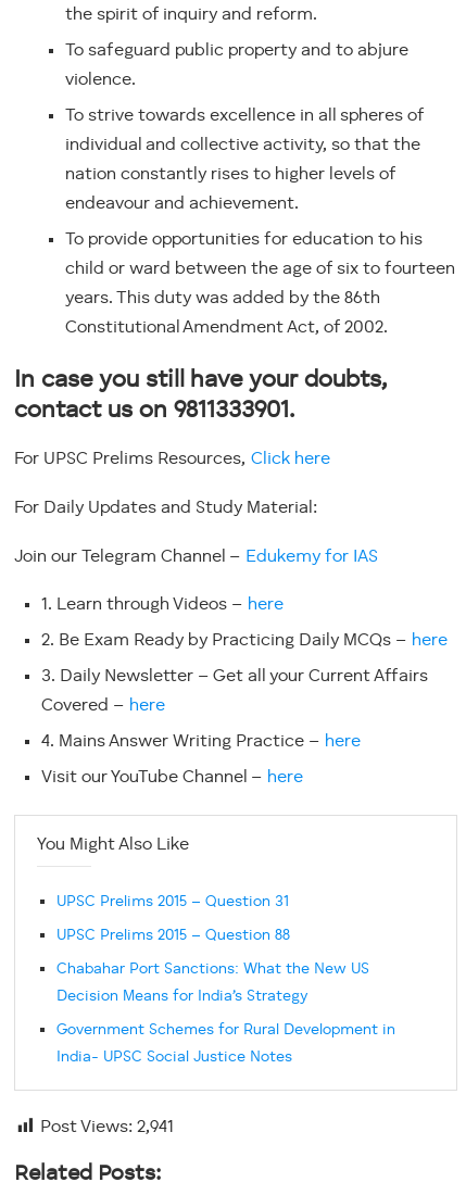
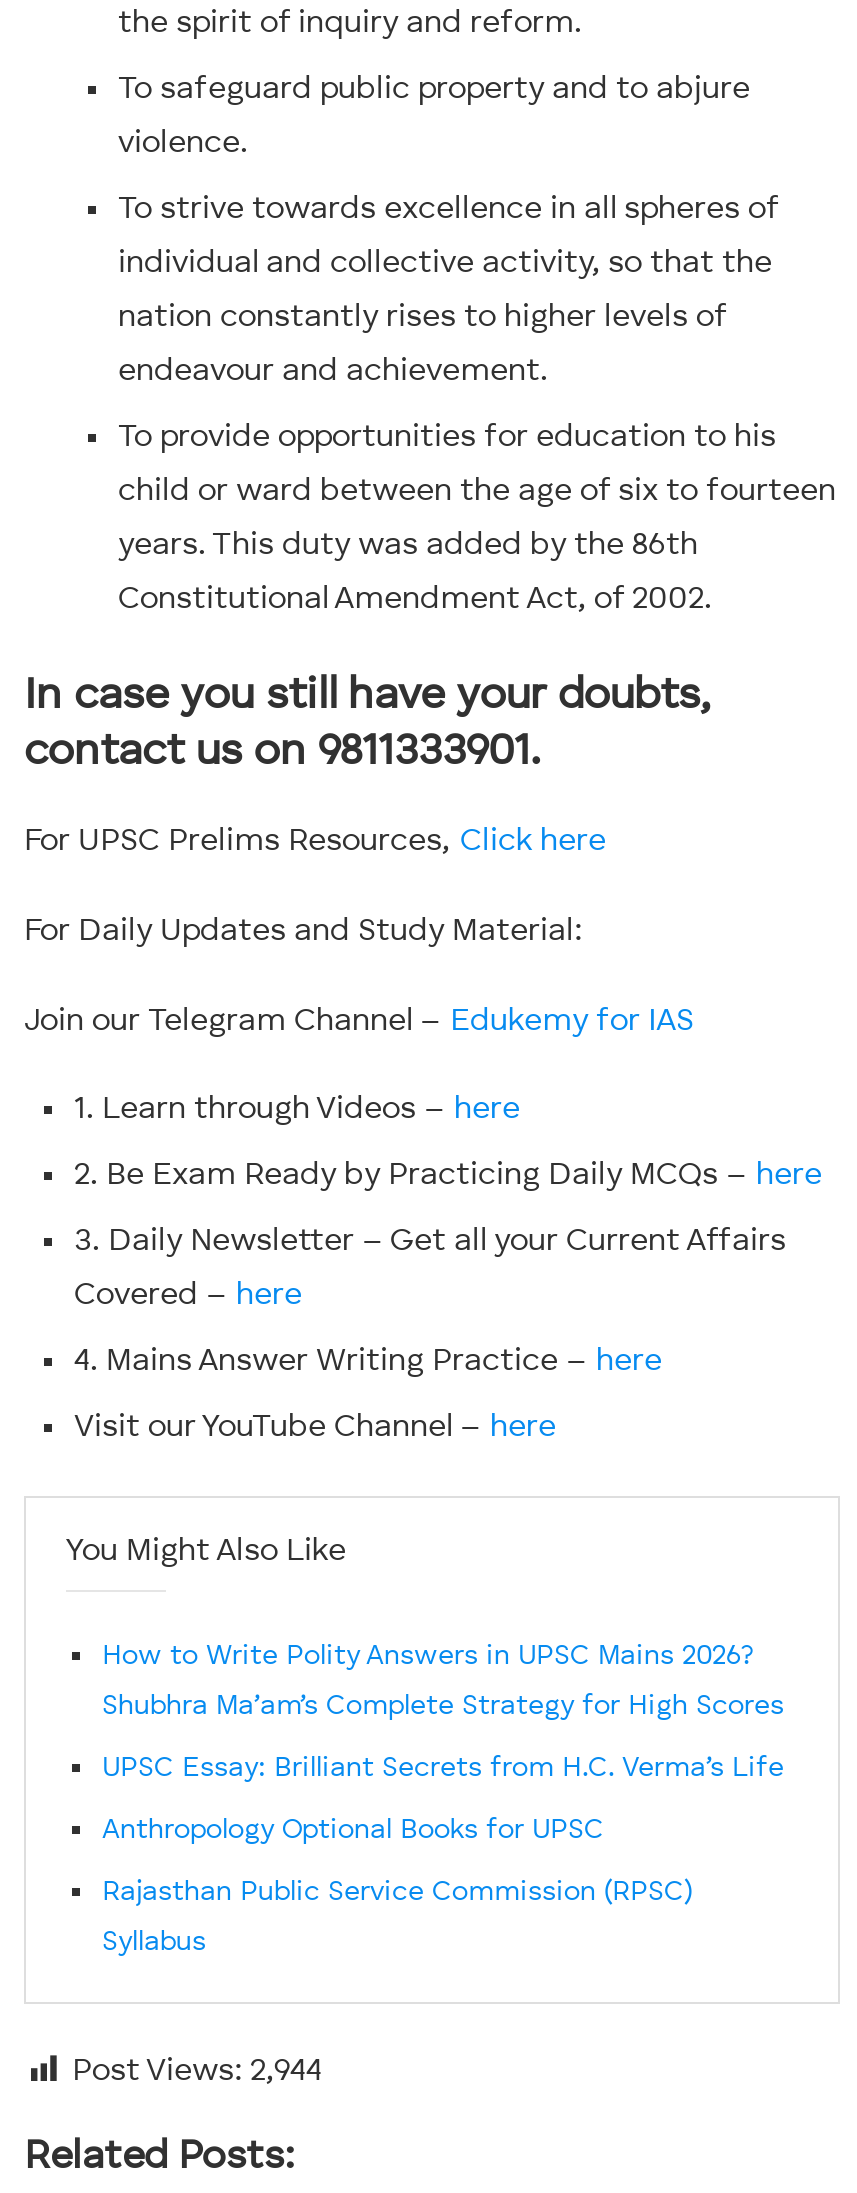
- UPSC Prelims 2015 – Question 31
+ How to Write Polity Answers in UPSC Mains 2026?

- UPSC Prelims 2015 – Question 88
+ Shubhra Ma’am’s Complete Strategy for High Scores

- Chabahar Port Sanctions: What the New US
+ UPSC Essay: Brilliant Secrets from H.C. Verma’s Life

- Decision Means for India’s Strategy
+ Anthropology Optional Books for UPSC

- Government Schemes for Rural Development in
+ Rajasthan Public Service Commission (RPSC)

- India- UPSC Social Justice Notes
+ Syllabus

- Post Views: 2,941
+ Post Views: 2,944
